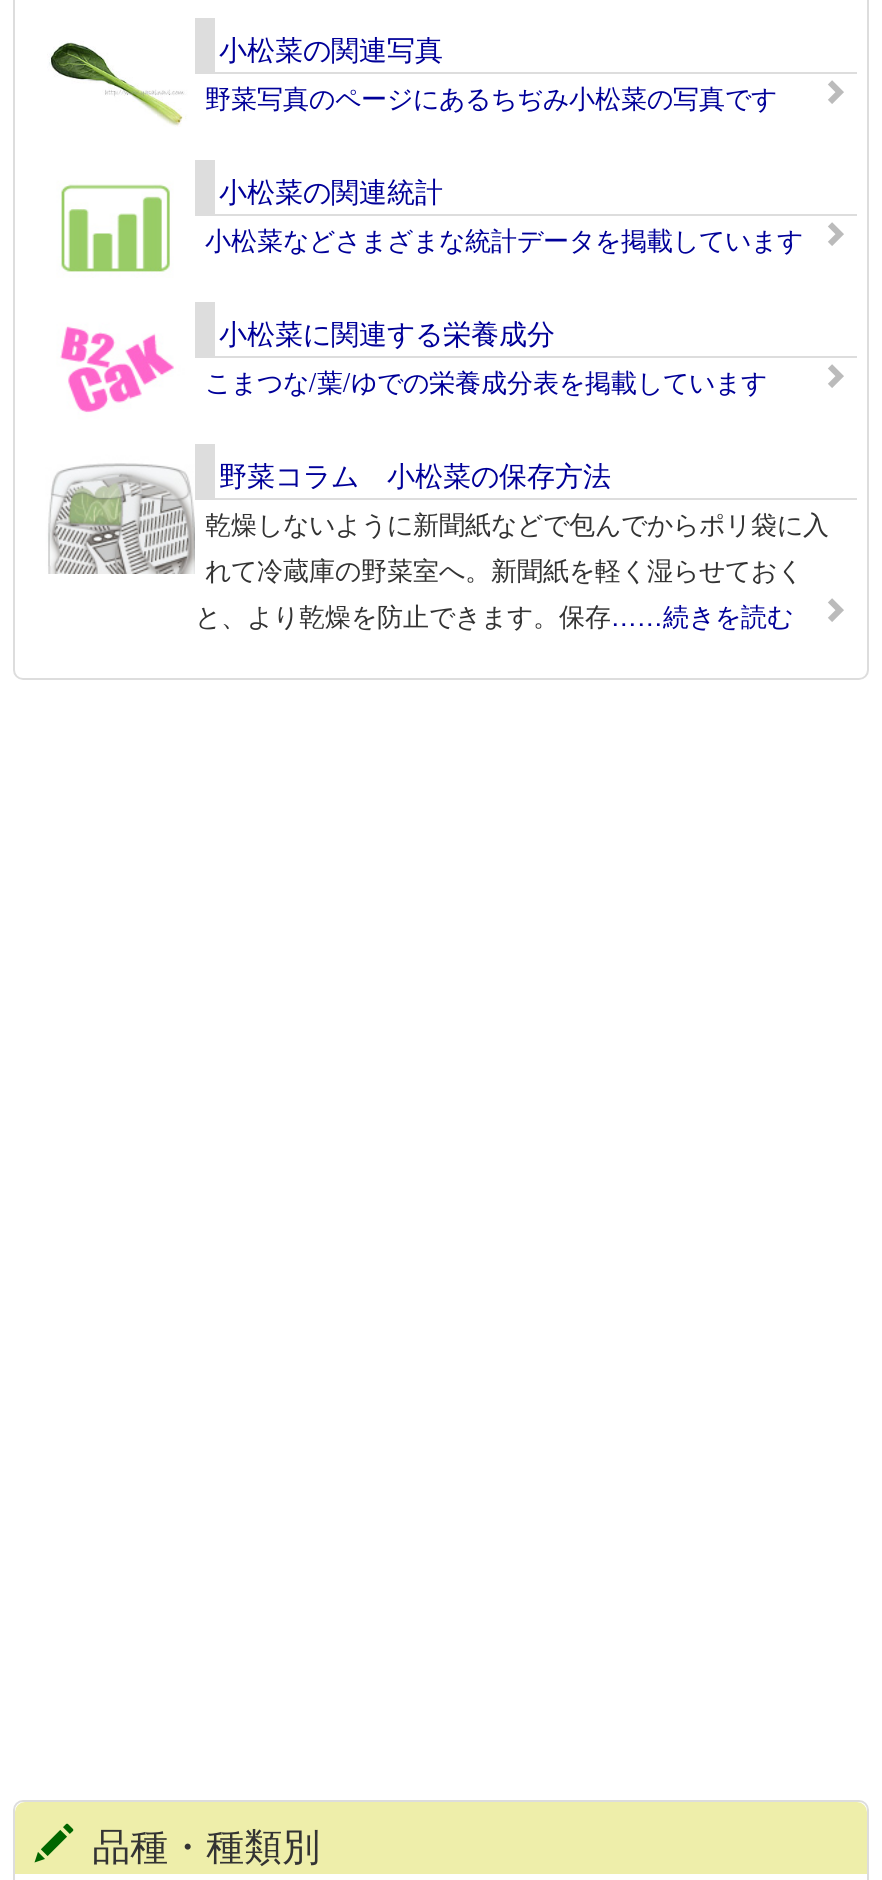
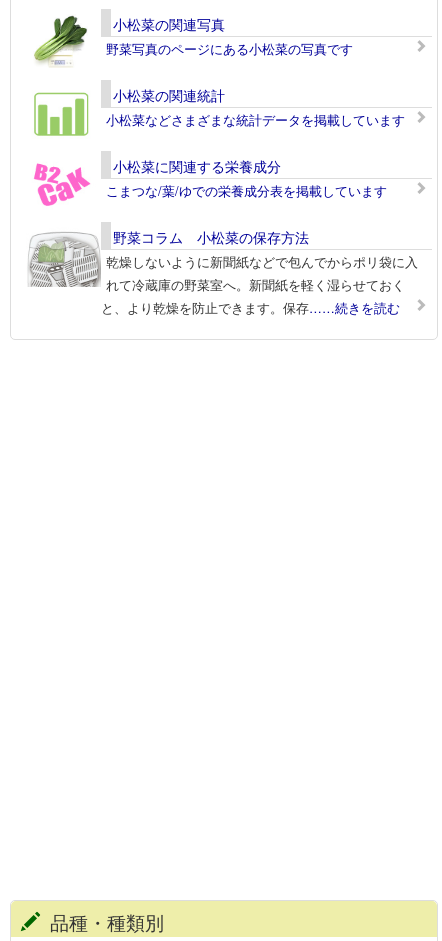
- [image]
- 野菜写真のページにあるちぢみ小松菜の写真です
+ [image]
+ 野菜写真のページにある小松菜の写真です
